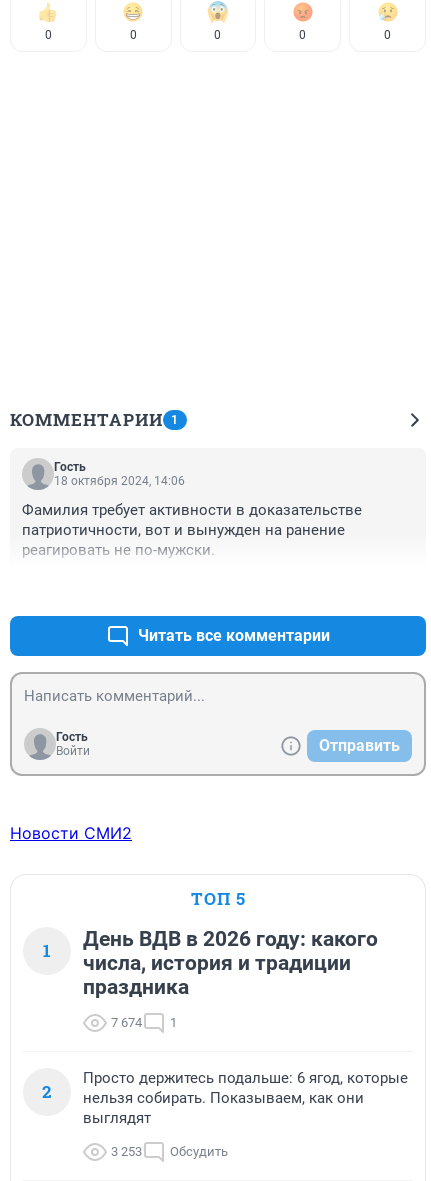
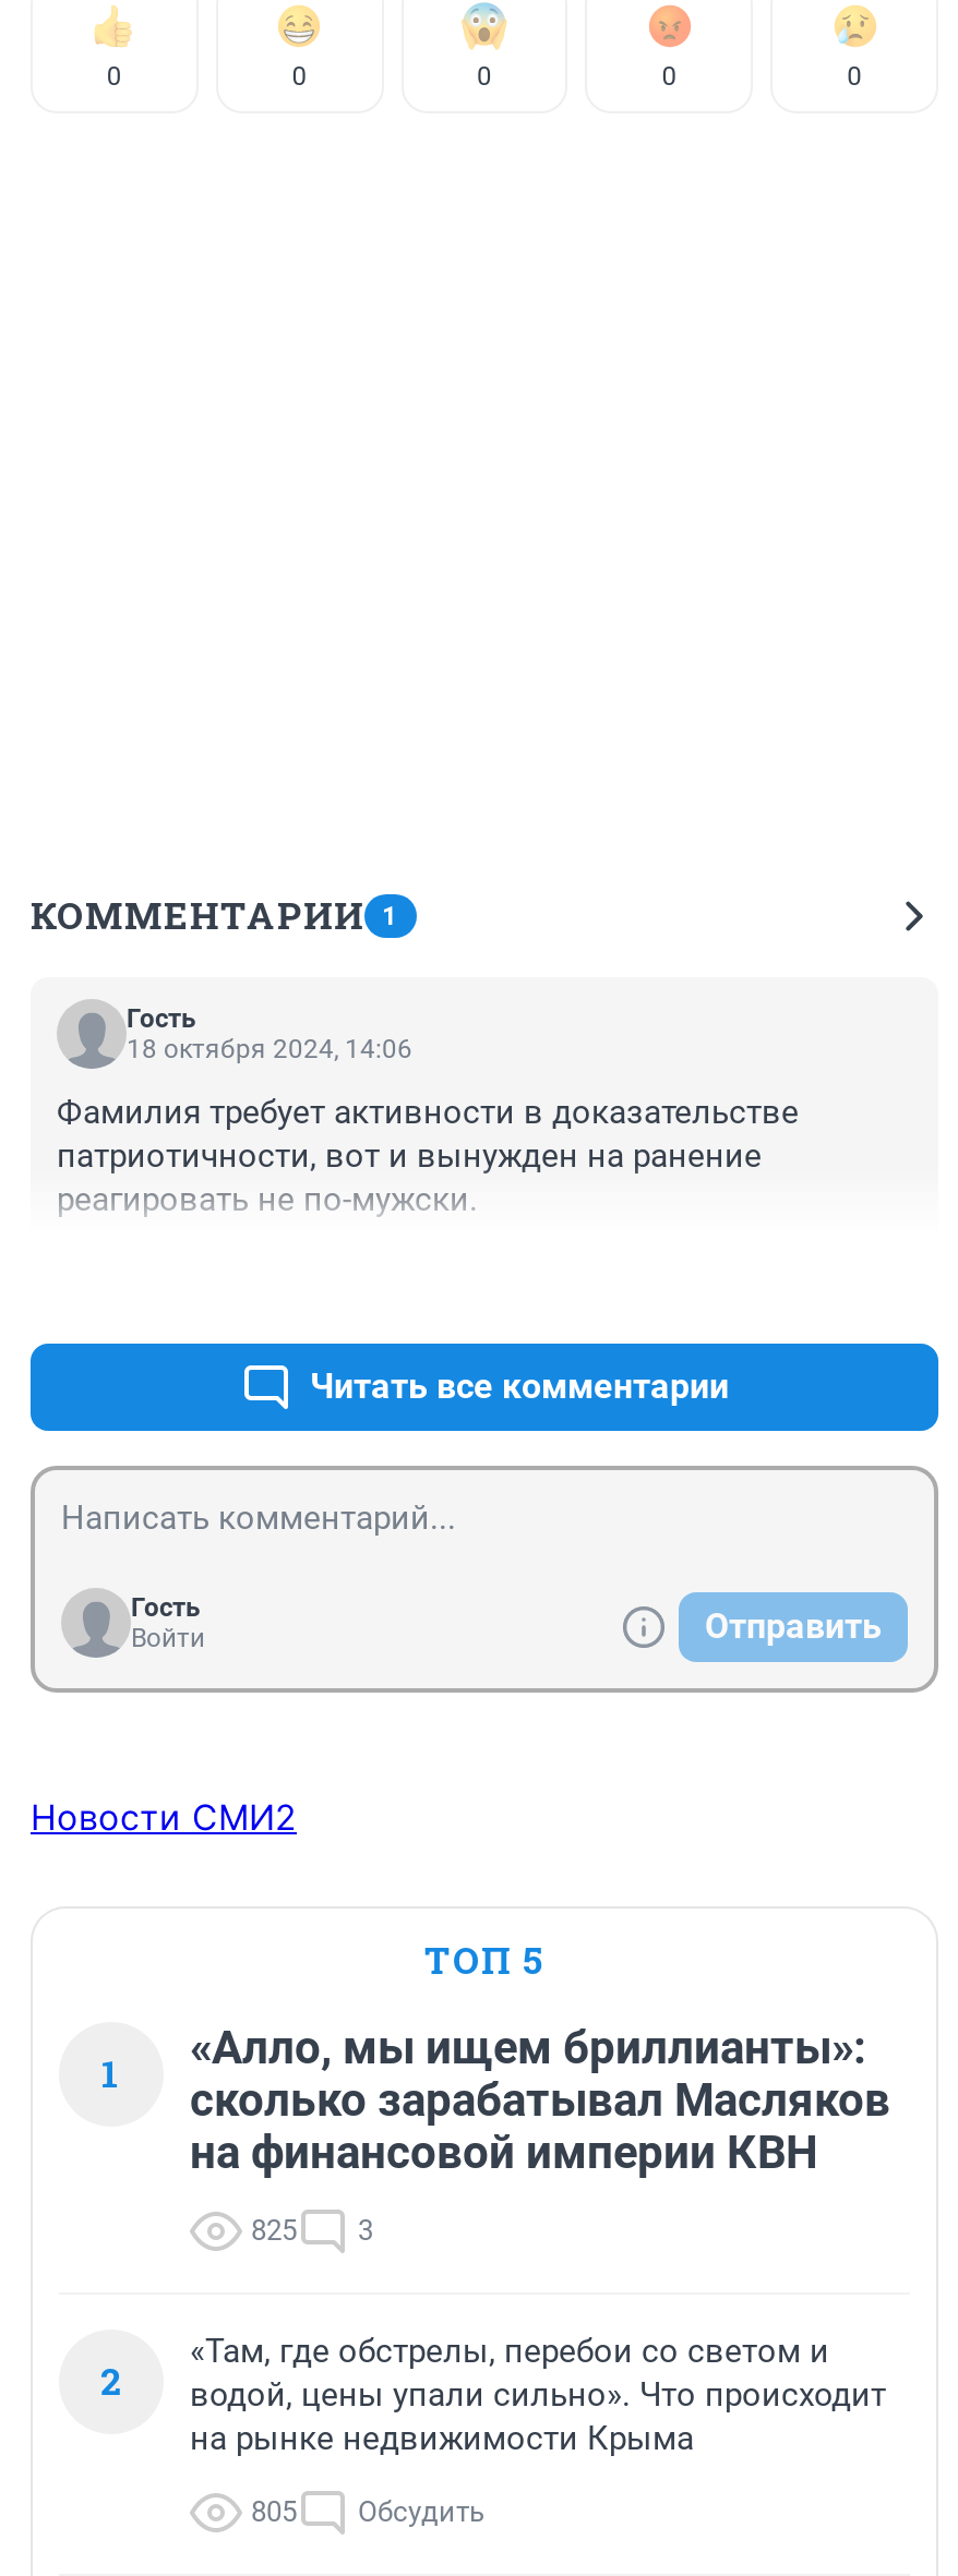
- День ВДВ в 2026 году: какого
- числа, история и традиции
- праздника
+ «Алло, мы ищем бриллианты»:
+ сколько зарабатывал Масляков
+ на финансовой империи КВН

- 7 674
- 1
+ 825
+ 3

- Просто держитесь подальше: 6 ягод, которые
- нельзя собирать. Показываем, как они
- выглядят
+ «Там, где обстрелы, перебои со светом и
+ водой, цены упали сильно». Что происходит
+ на рынке недвижимости Крыма

- 3 253 Обсудить
+ 805 Обсудить
